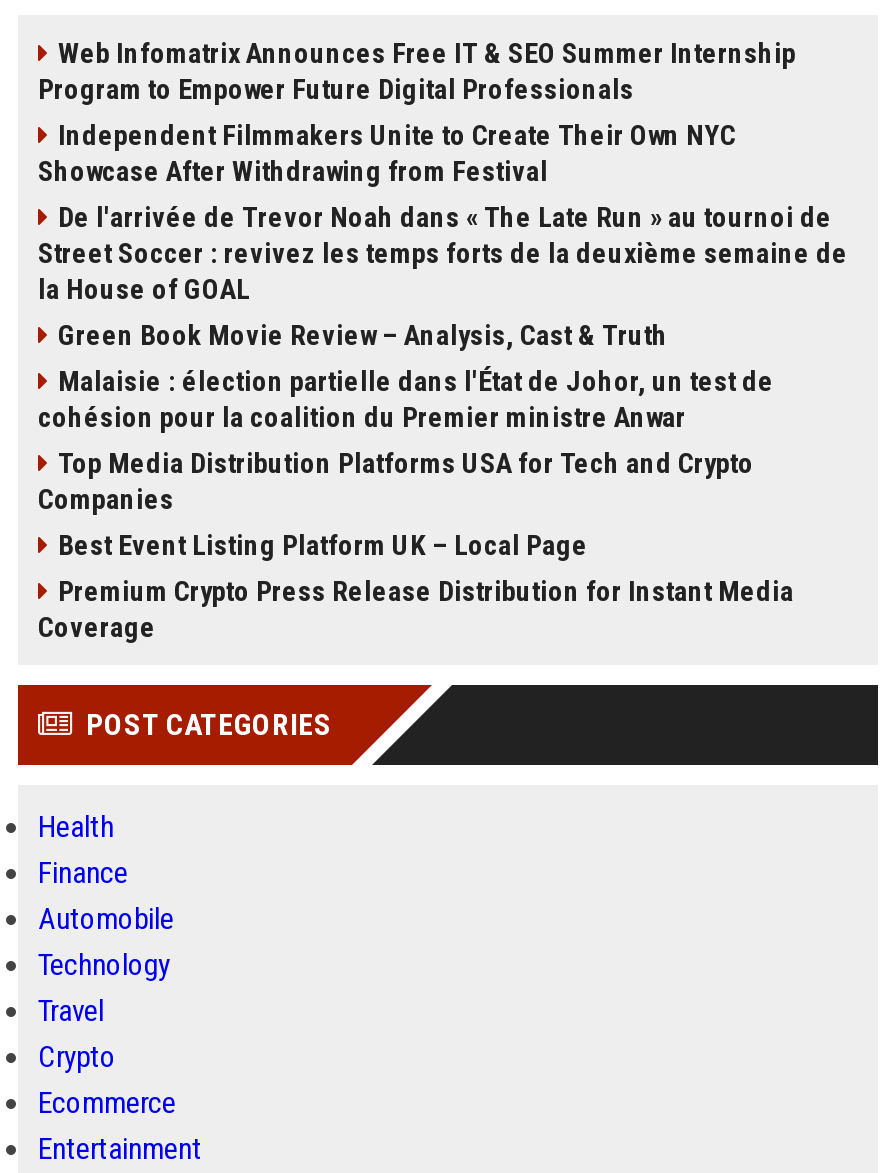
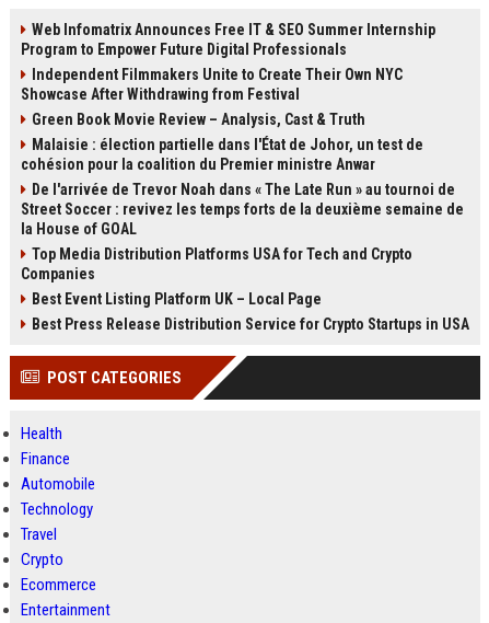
moved down: De l'arrivée de Trevor Noah dans « The Late Run » au tournoi de | Street Soccer : revivez les temps forts de la deuxième semaine de | la House of GOAL

moved up: Green Book Movie Review – Analysis, Cast & Truth | Malaisie : élection partielle dans l'État de Johor, un test de | cohésion pour la coalition du Premier ministre Anwar

- Premium Crypto Press Release Distribution for Instant Media
- Coverage
+ Best Press Release Distribution Service for Crypto Startups in USA
